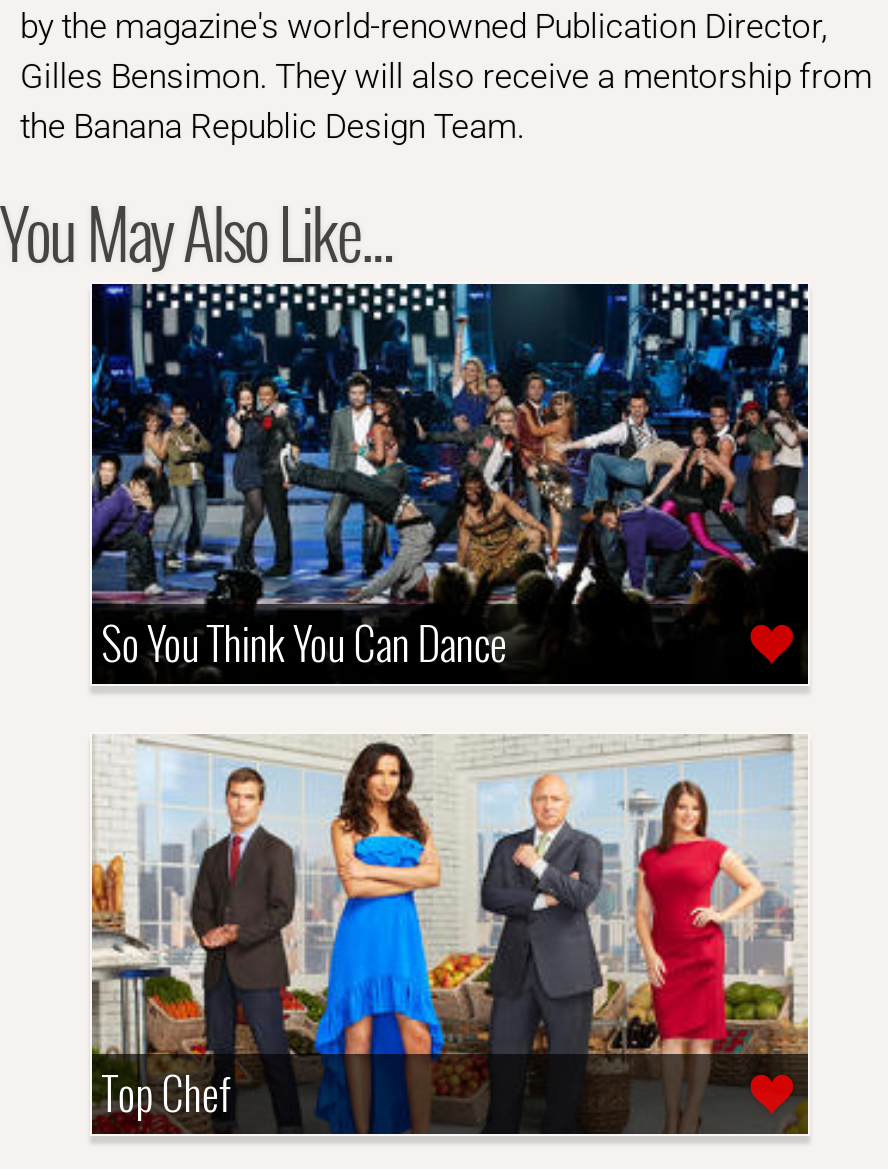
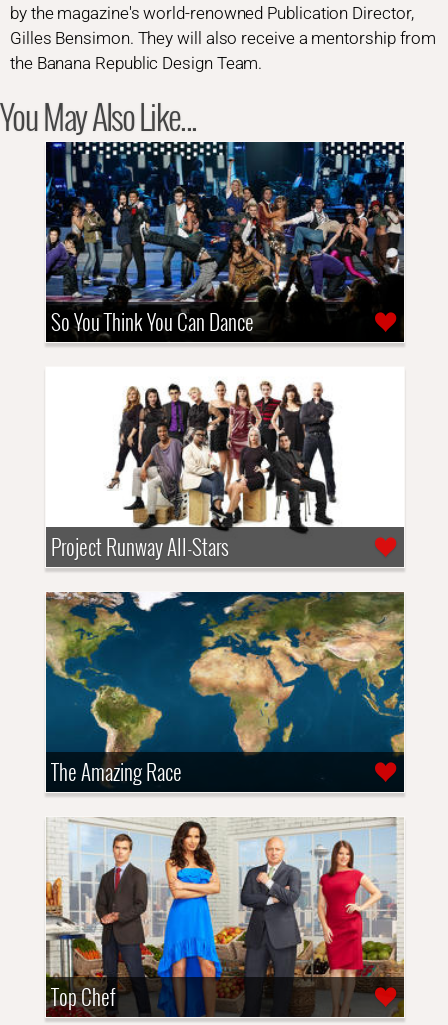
+ [image]
+ The Amazing Race

+ [image]
+ Project Runway All-Stars
